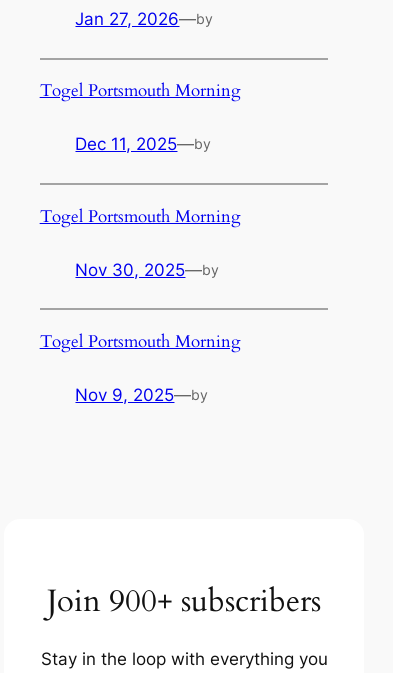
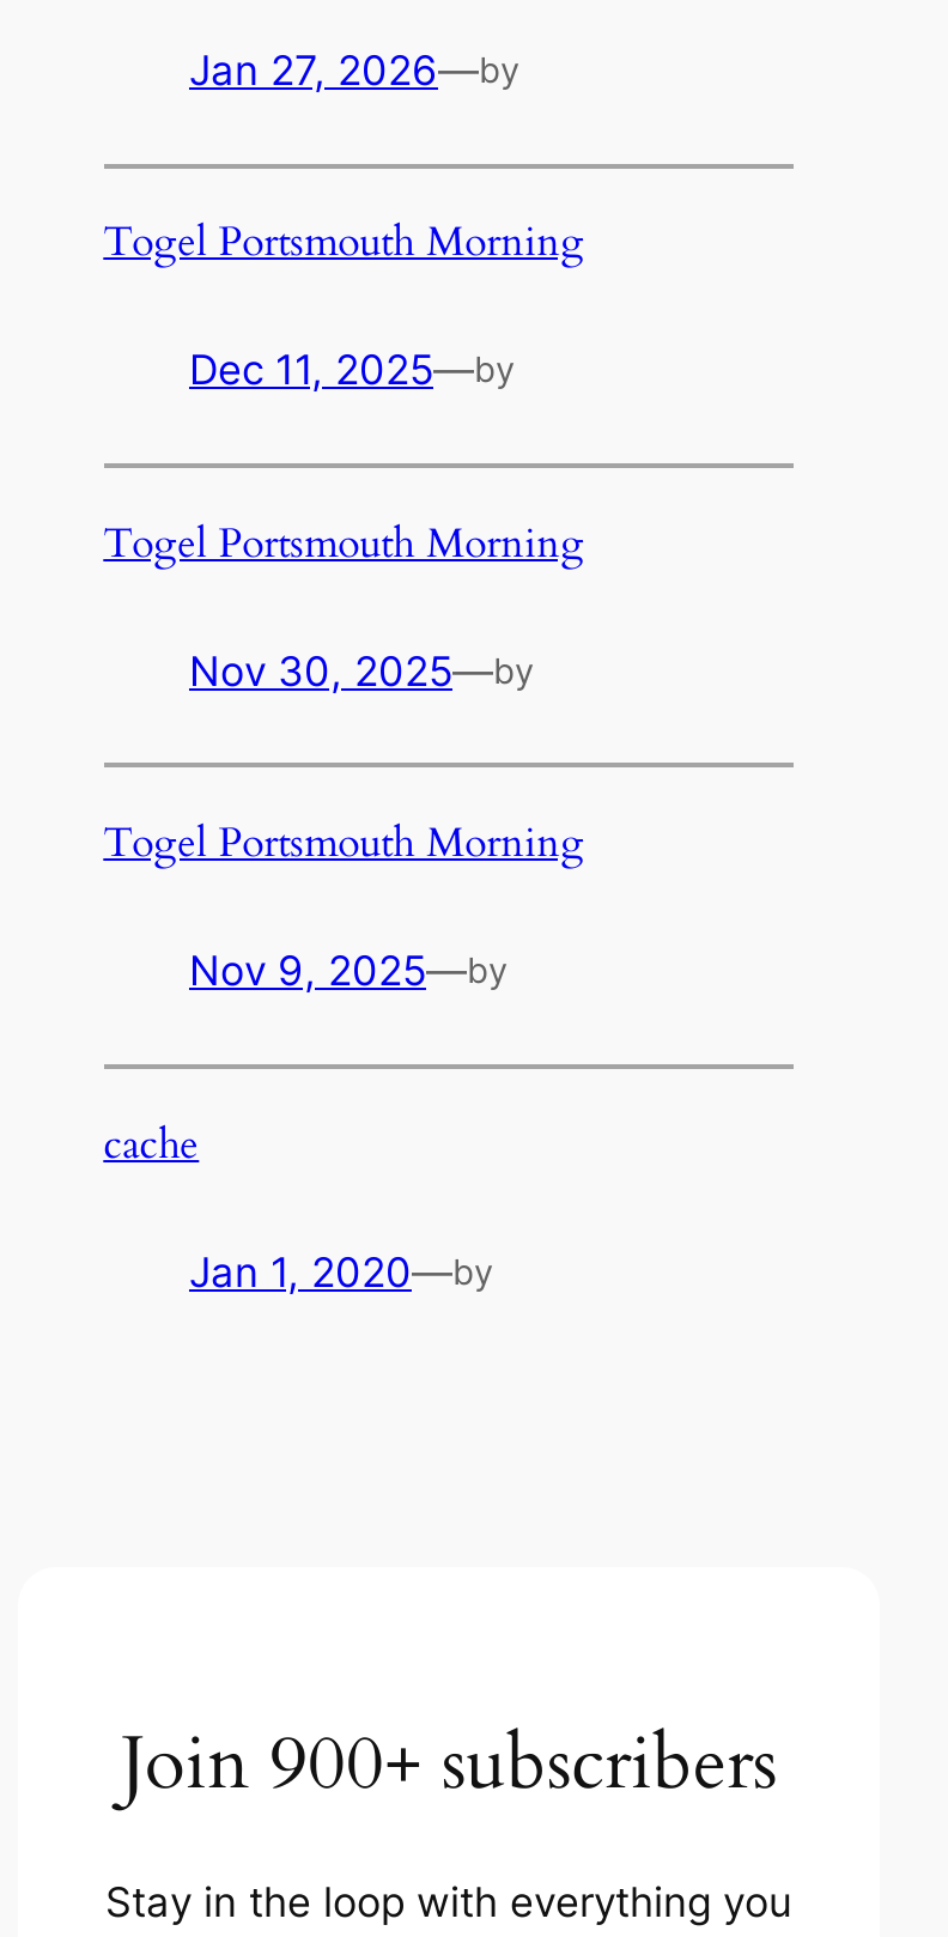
+ cache
+ Jan 1, 2020—by
